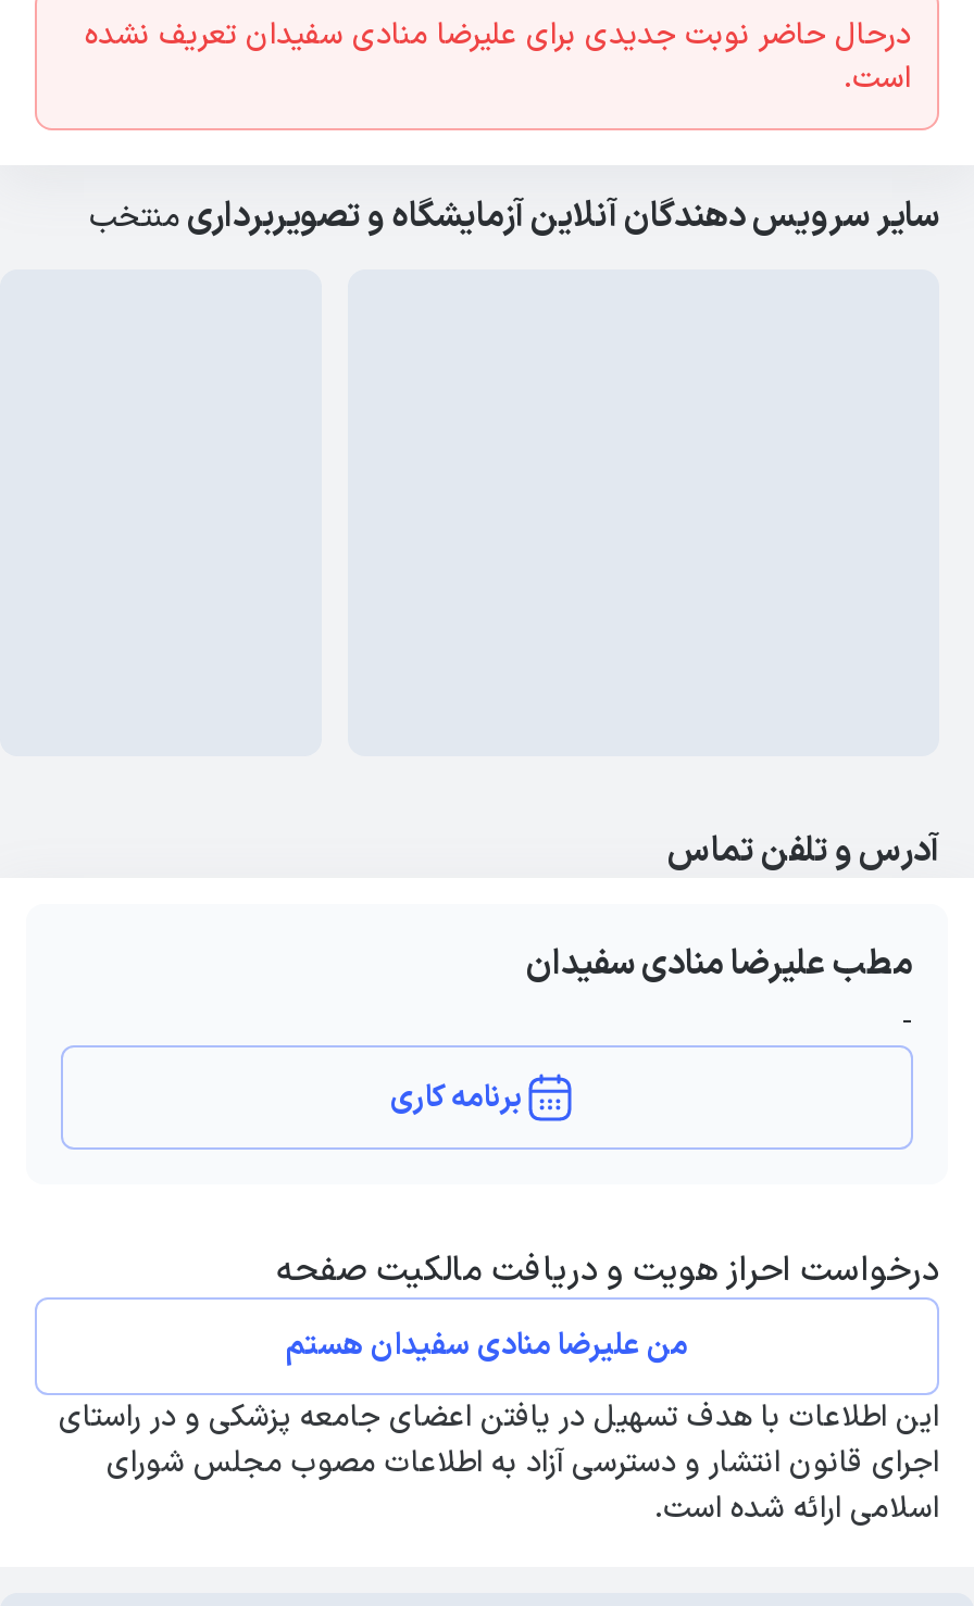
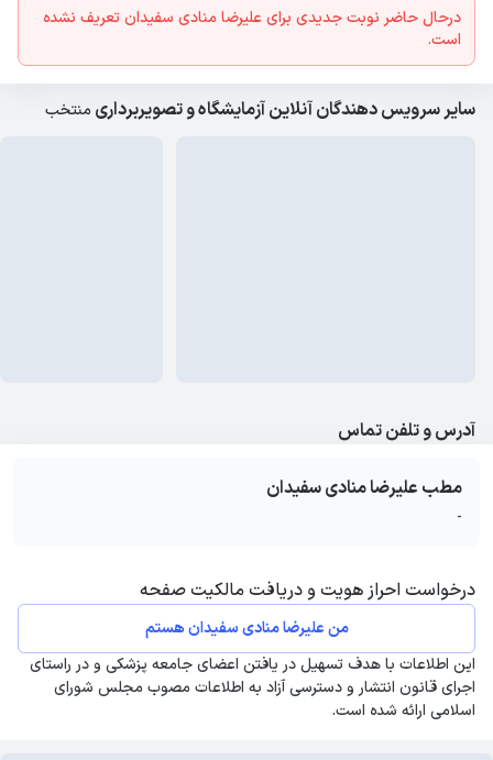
- برنامه کاری
